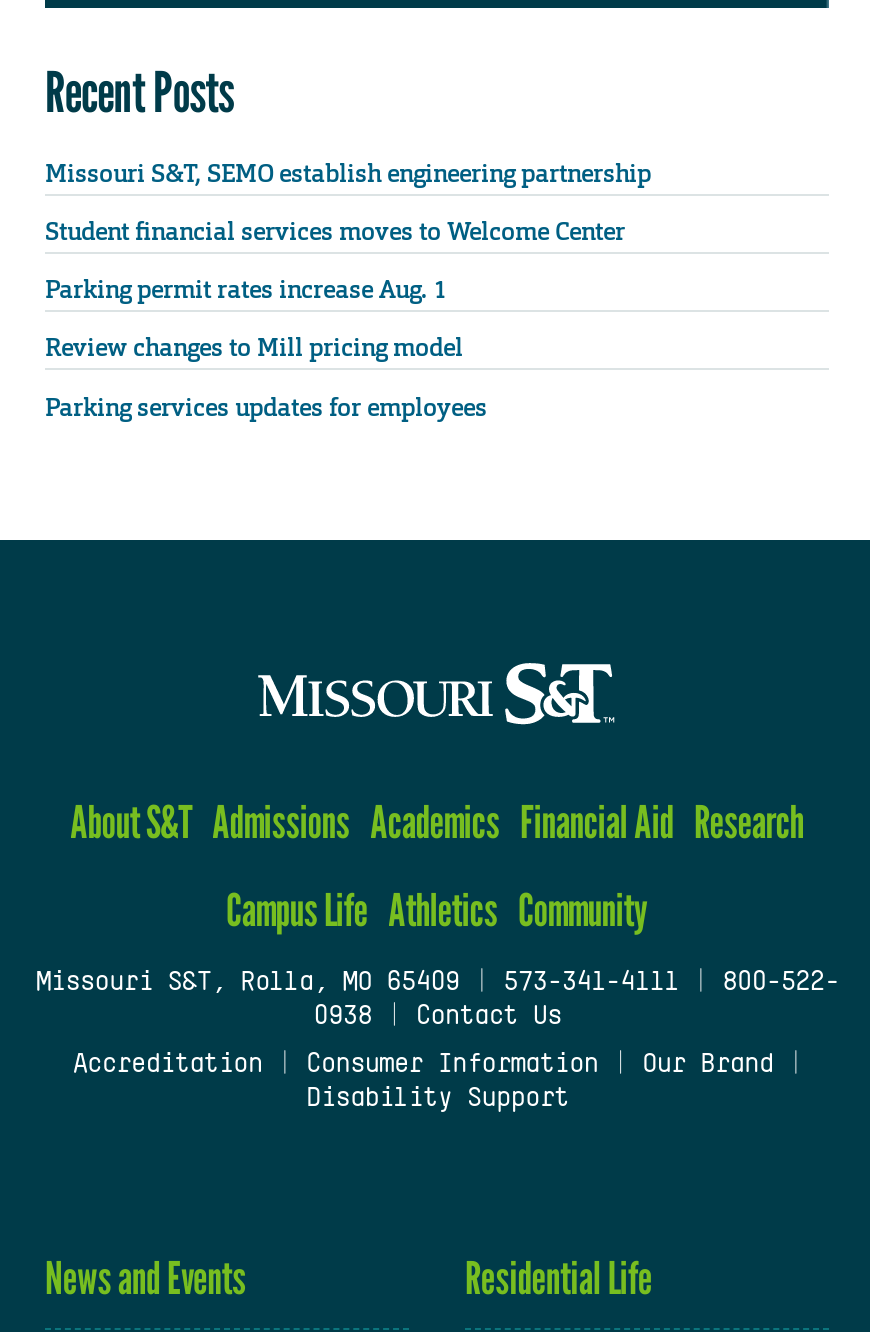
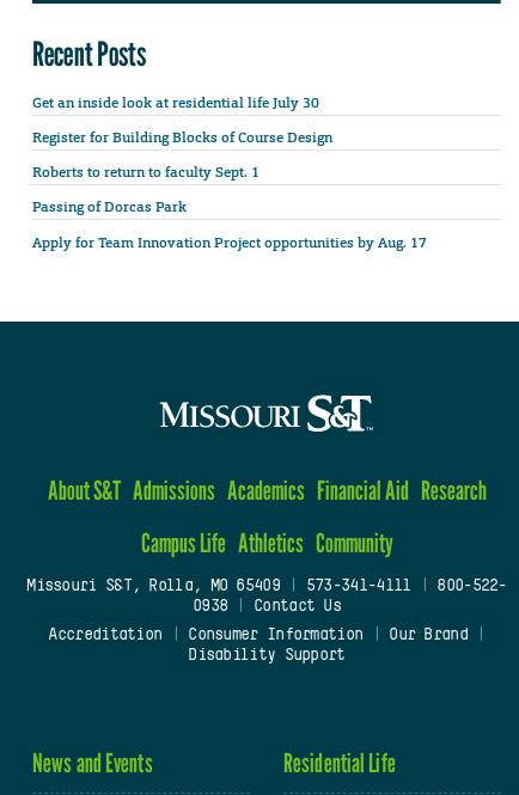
- Missouri S&T, SEMO establish engineering partnership
+ Get an inside look at residential life July 30

- Student financial services moves to Welcome Center
+ Register for Building Blocks of Course Design

- Parking permit rates increase Aug. 1
+ Roberts to return to faculty Sept. 1

- Review changes to Mill pricing model
+ Passing of Dorcas Park

- Parking services updates for employees
+ Apply for Team Innovation Project opportunities by Aug. 17
